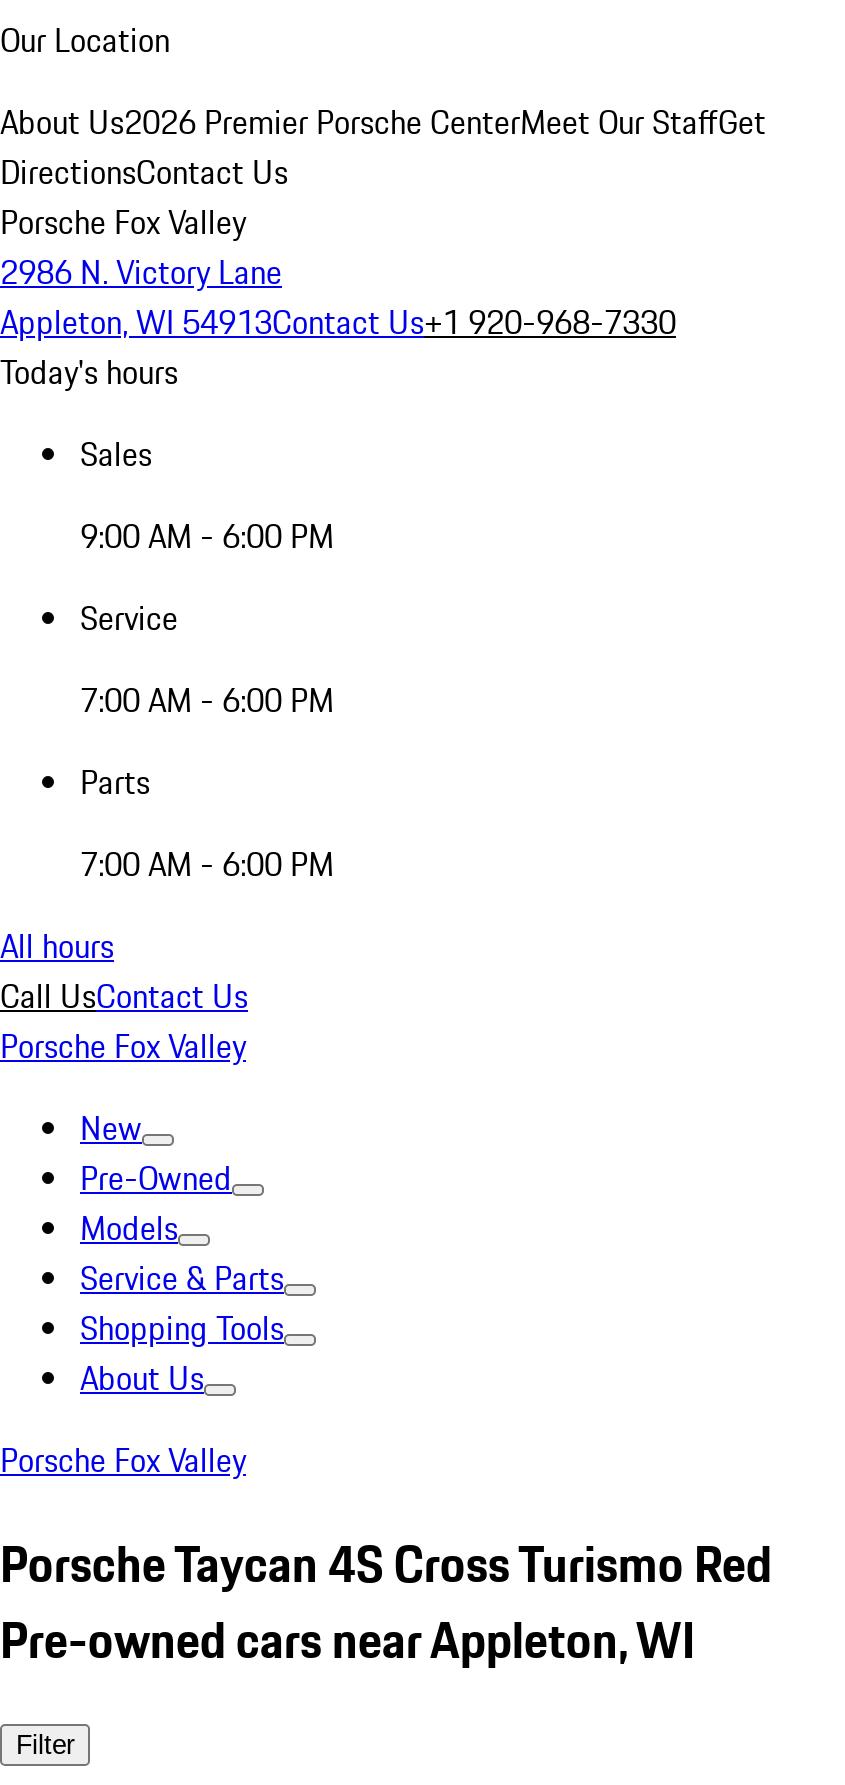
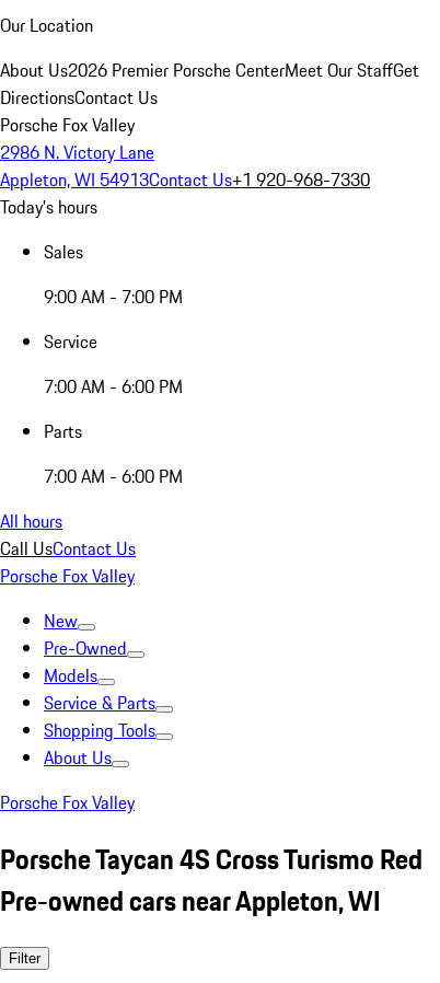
- 9:00 AM - 6:00 PM
+ 9:00 AM - 7:00 PM
